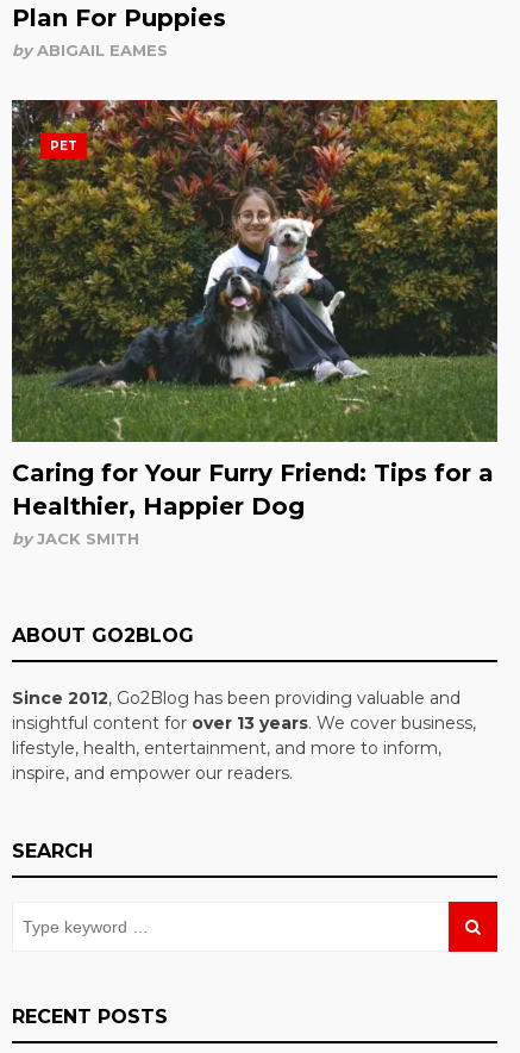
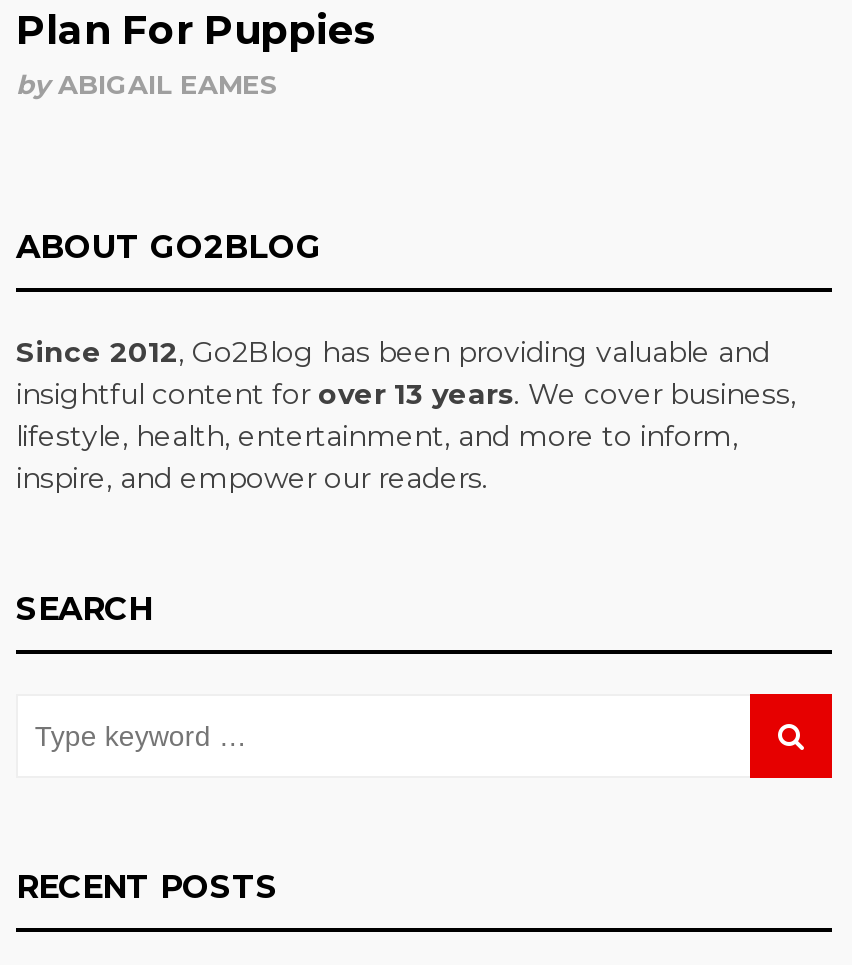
- [image]
- PET

- Caring for Your Furry Friend: Tips for a
- Healthier, Happier Dog
- by JACK SMITH
